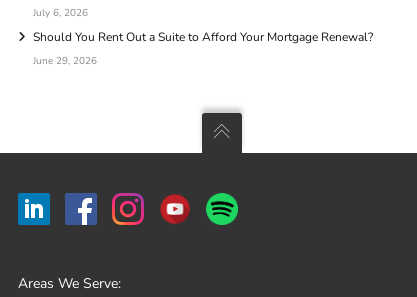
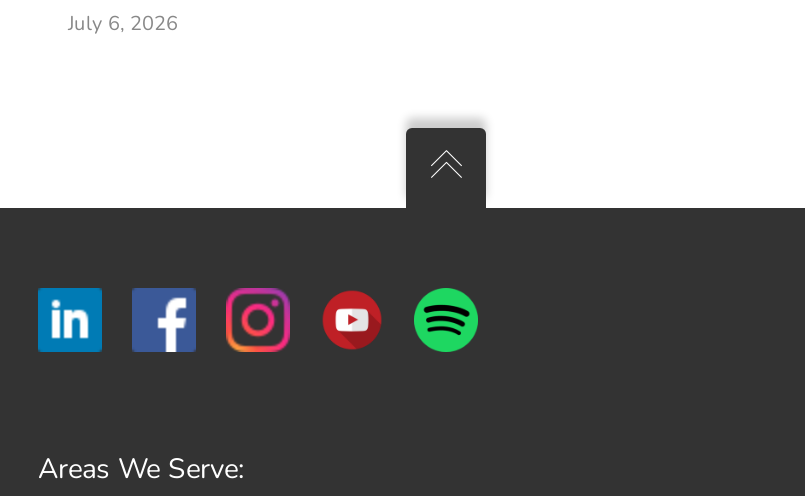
- Should You Rent Out a Suite to Afford Your Mortgage Renewal?
- June 29, 2026
